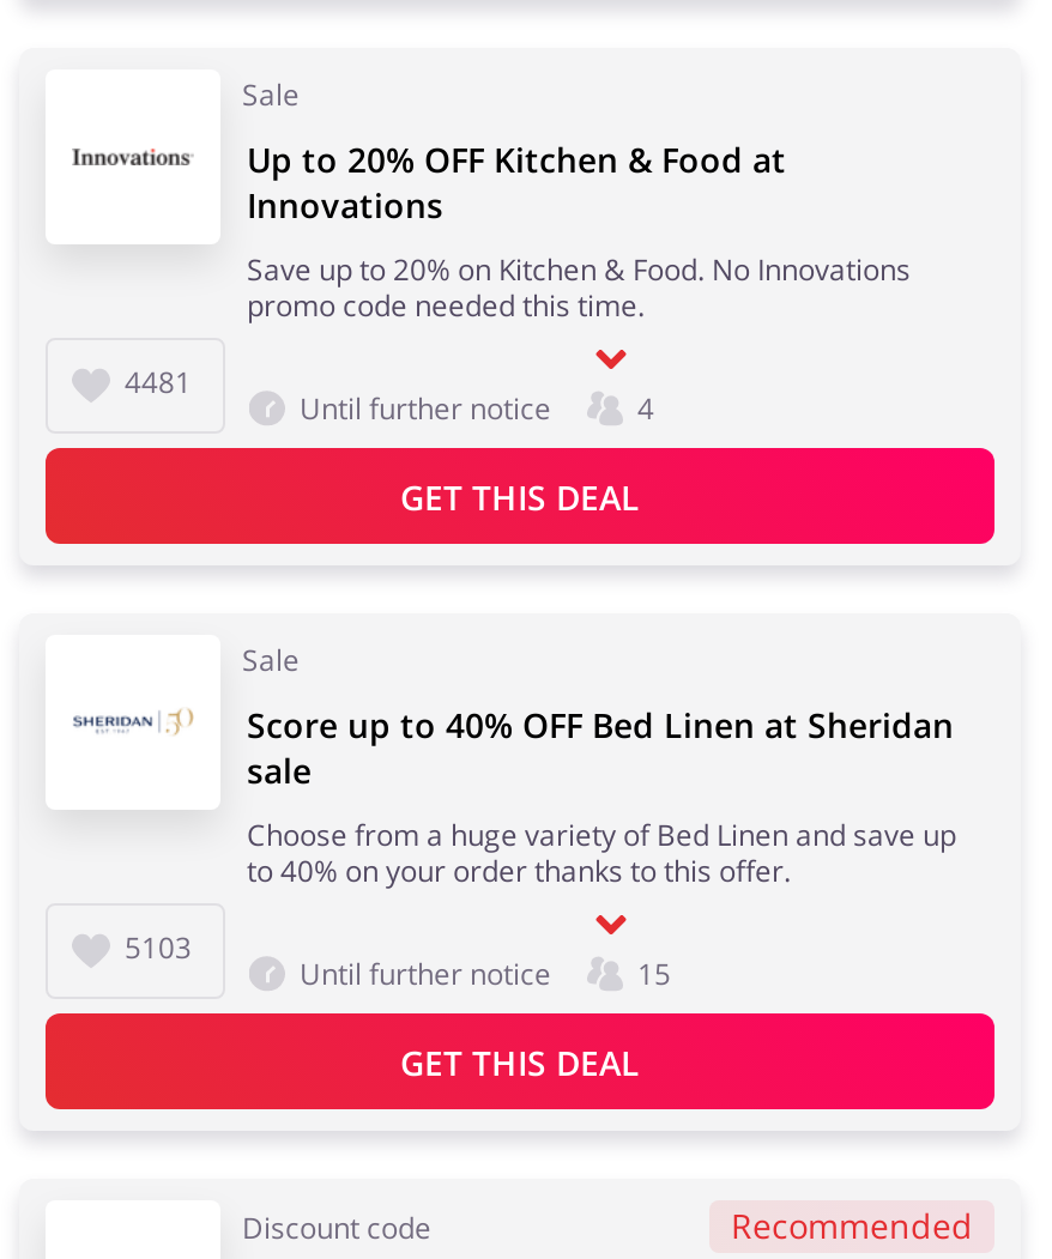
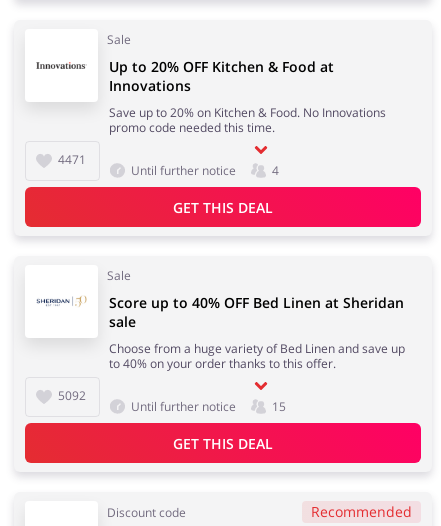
- 4481
+ 4471

- 5103
+ 5092
